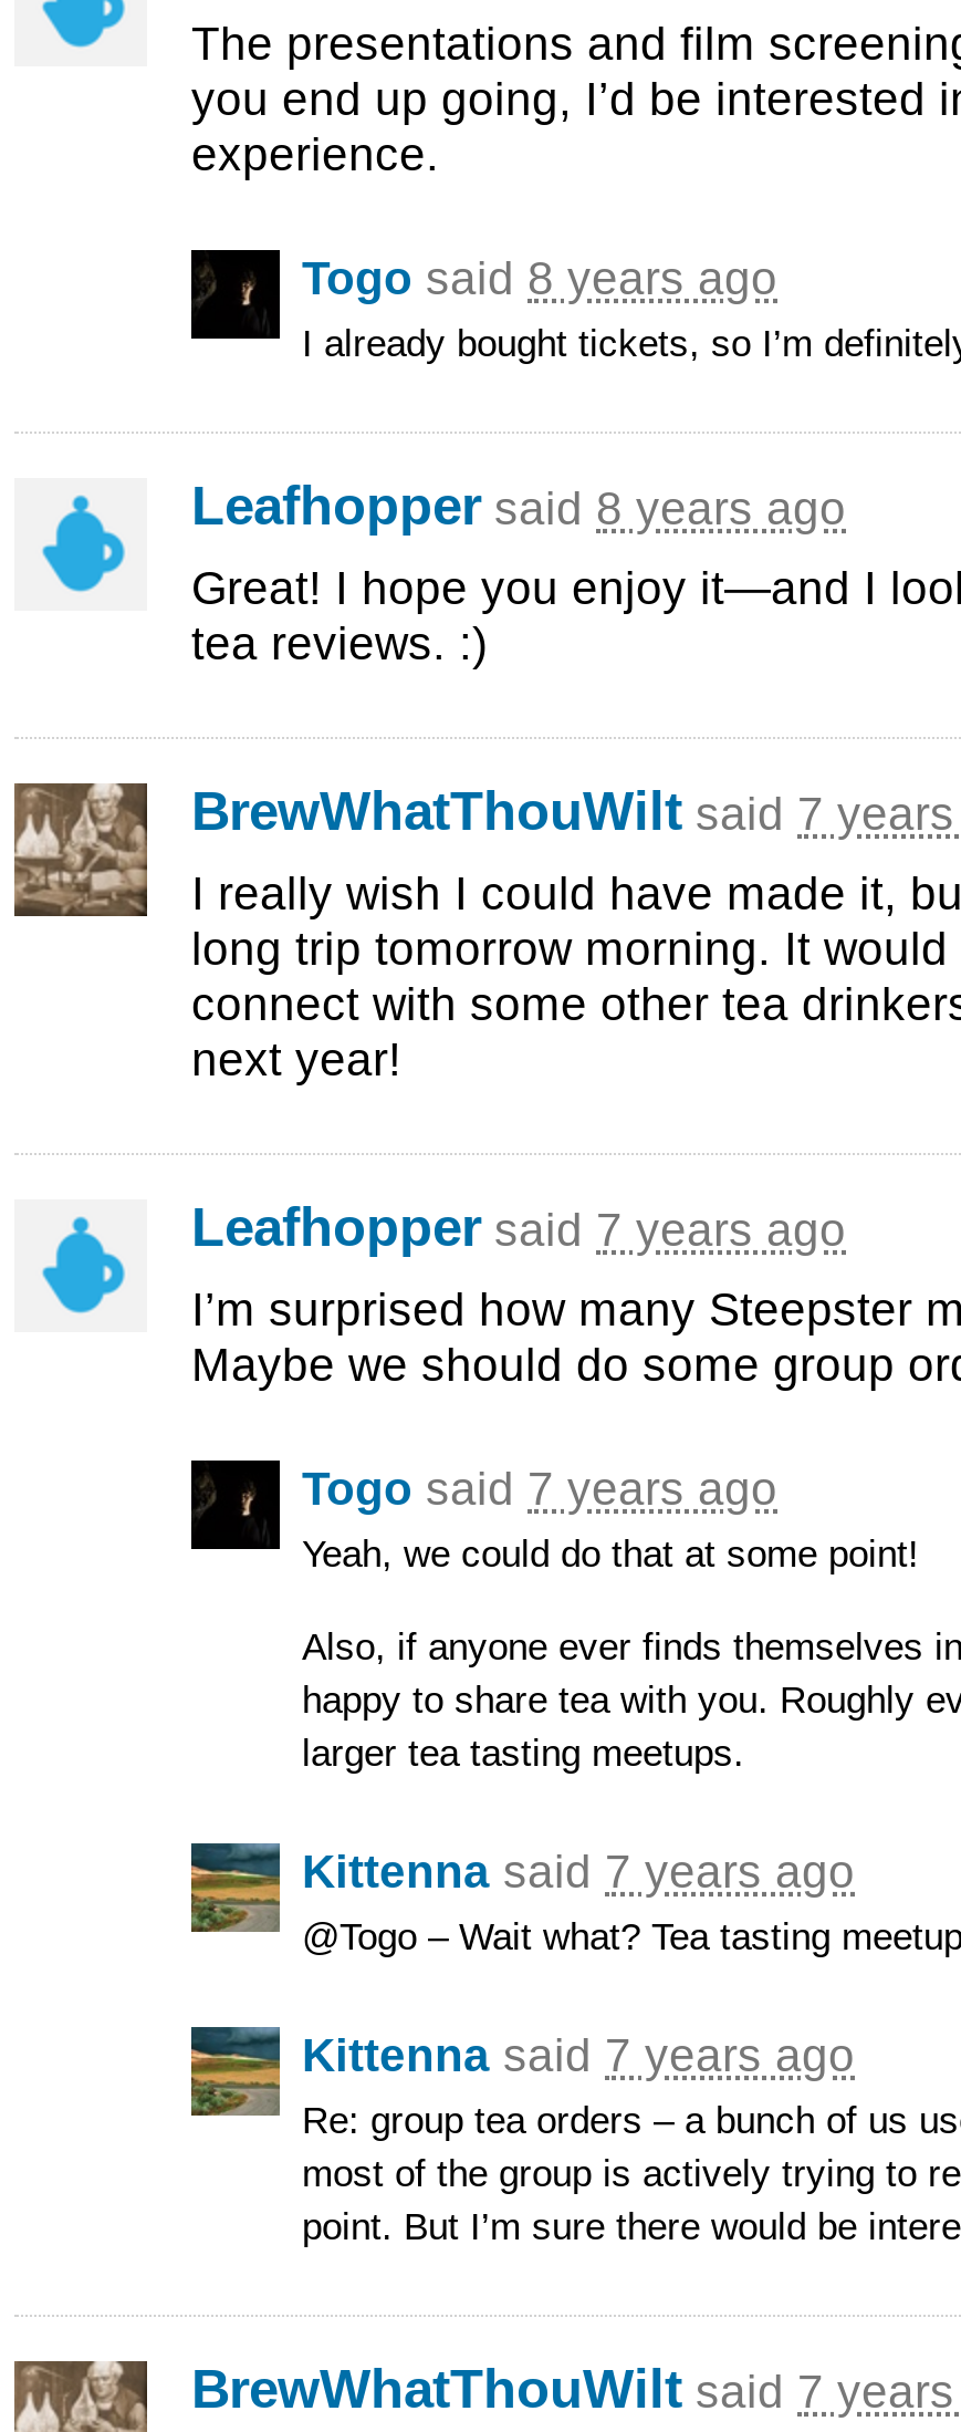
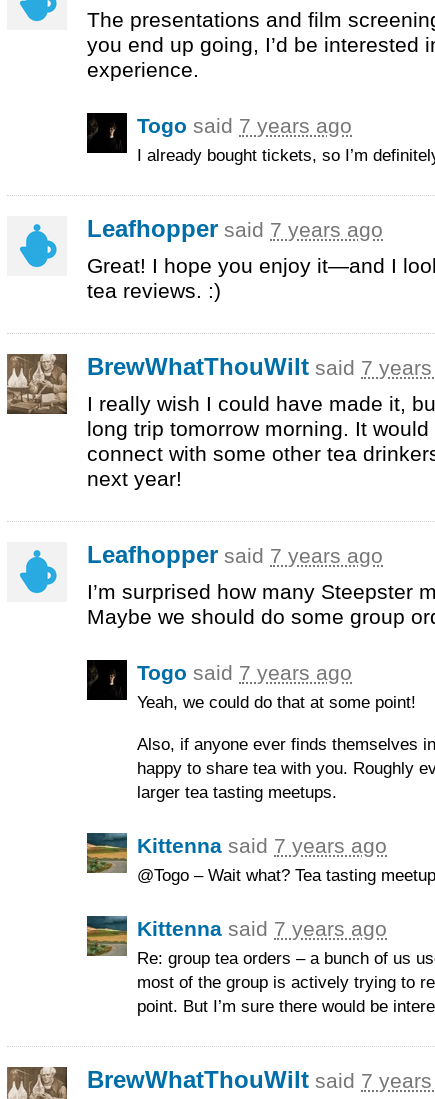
- Togo said 8 years ago
+ Togo said 7 years ago

- Leafhopper said 8 years ago
+ Leafhopper said 7 years ago
